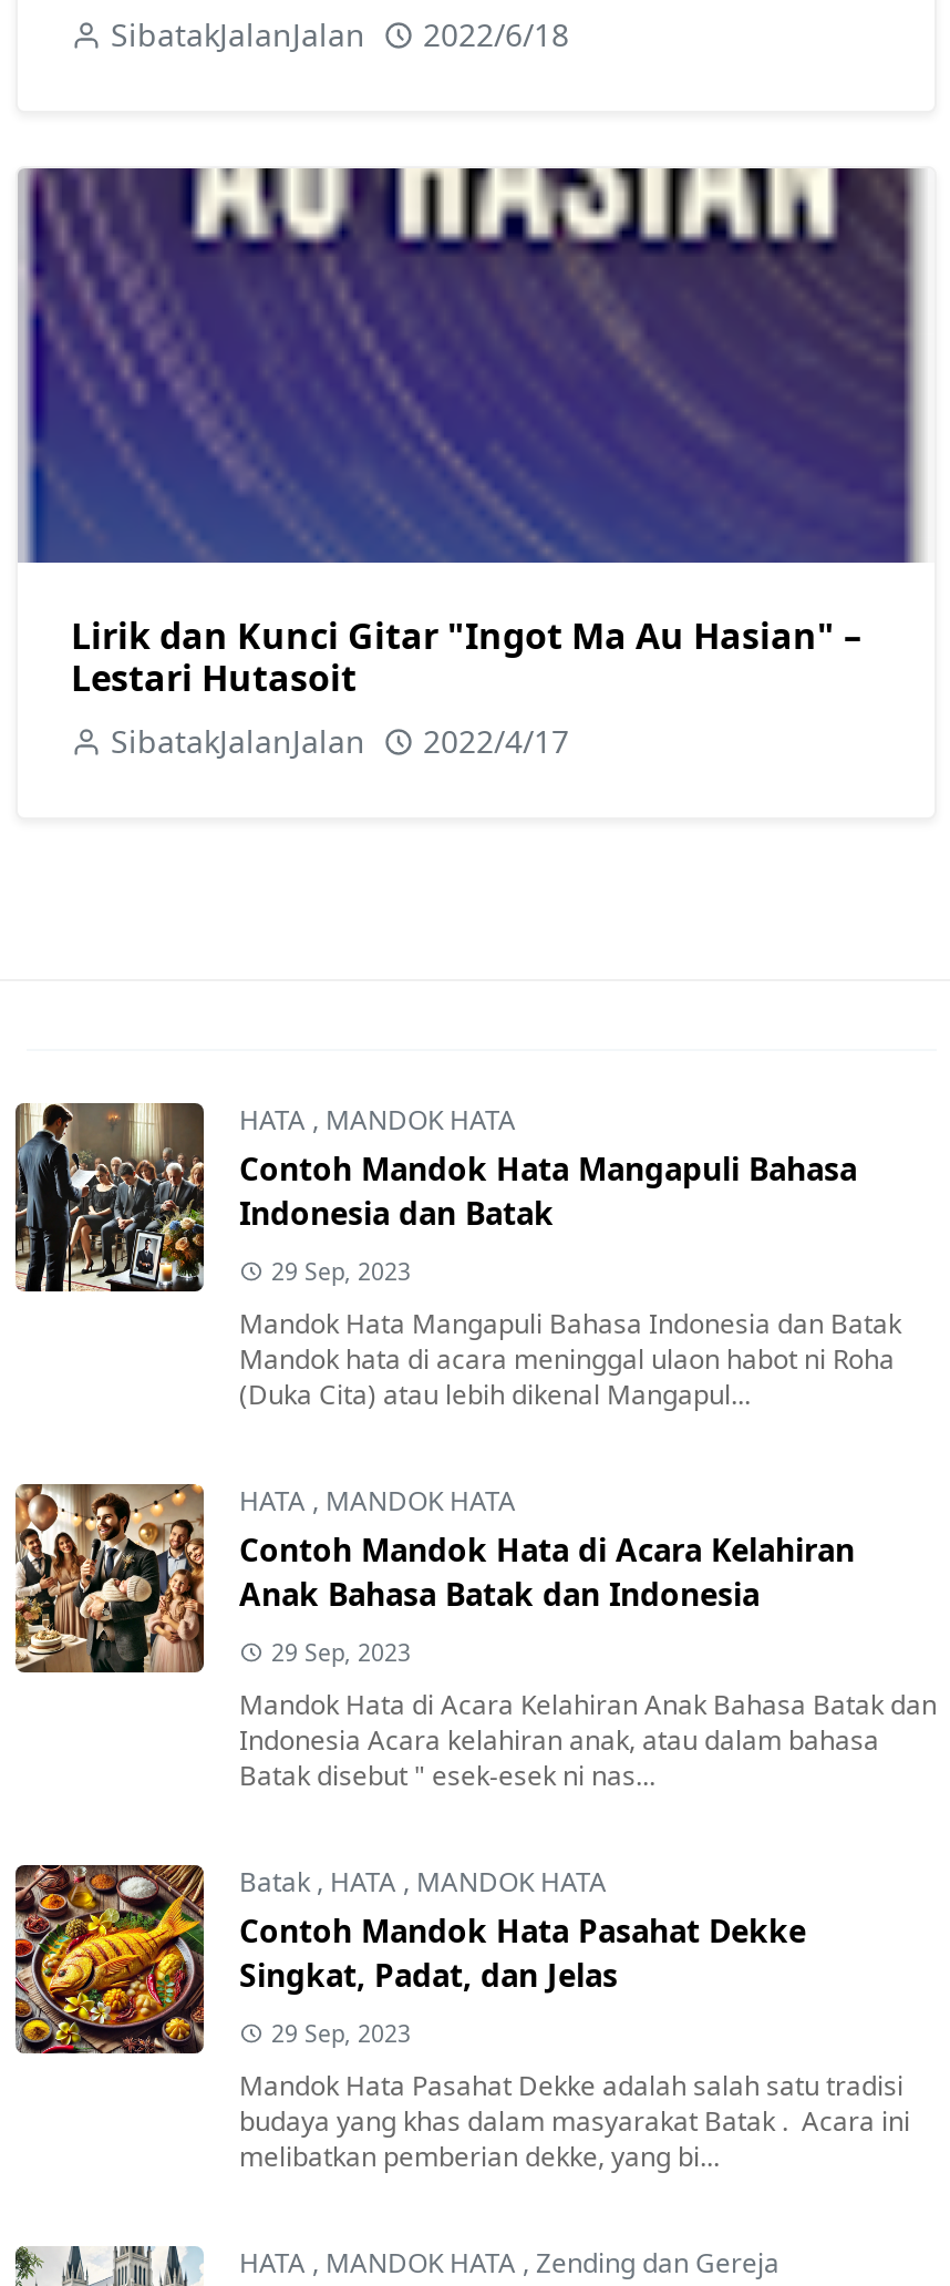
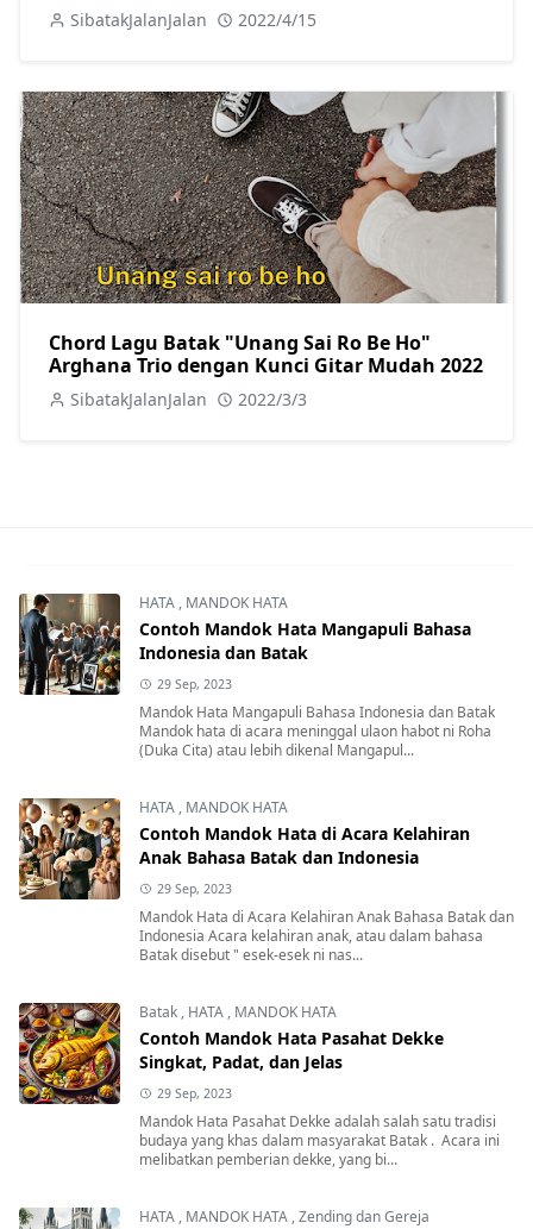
- SibatakJalanJalan 2022/6/18
+ SibatakJalanJalan 2022/4/15

- [image]
- Lirik dan Kunci Gitar "Ingot Ma Au Hasian" –
- Lestari Hutasoit
+ [image]
+ Chord Lagu Batak "Unang Sai Ro Be Ho"
+ Arghana Trio dengan Kunci Gitar Mudah 2022

- SibatakJalanJalan 2022/4/17
+ SibatakJalanJalan 2022/3/3
